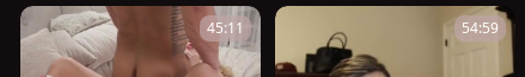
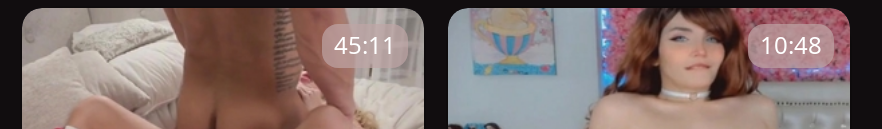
- 54:59
+ 10:48
